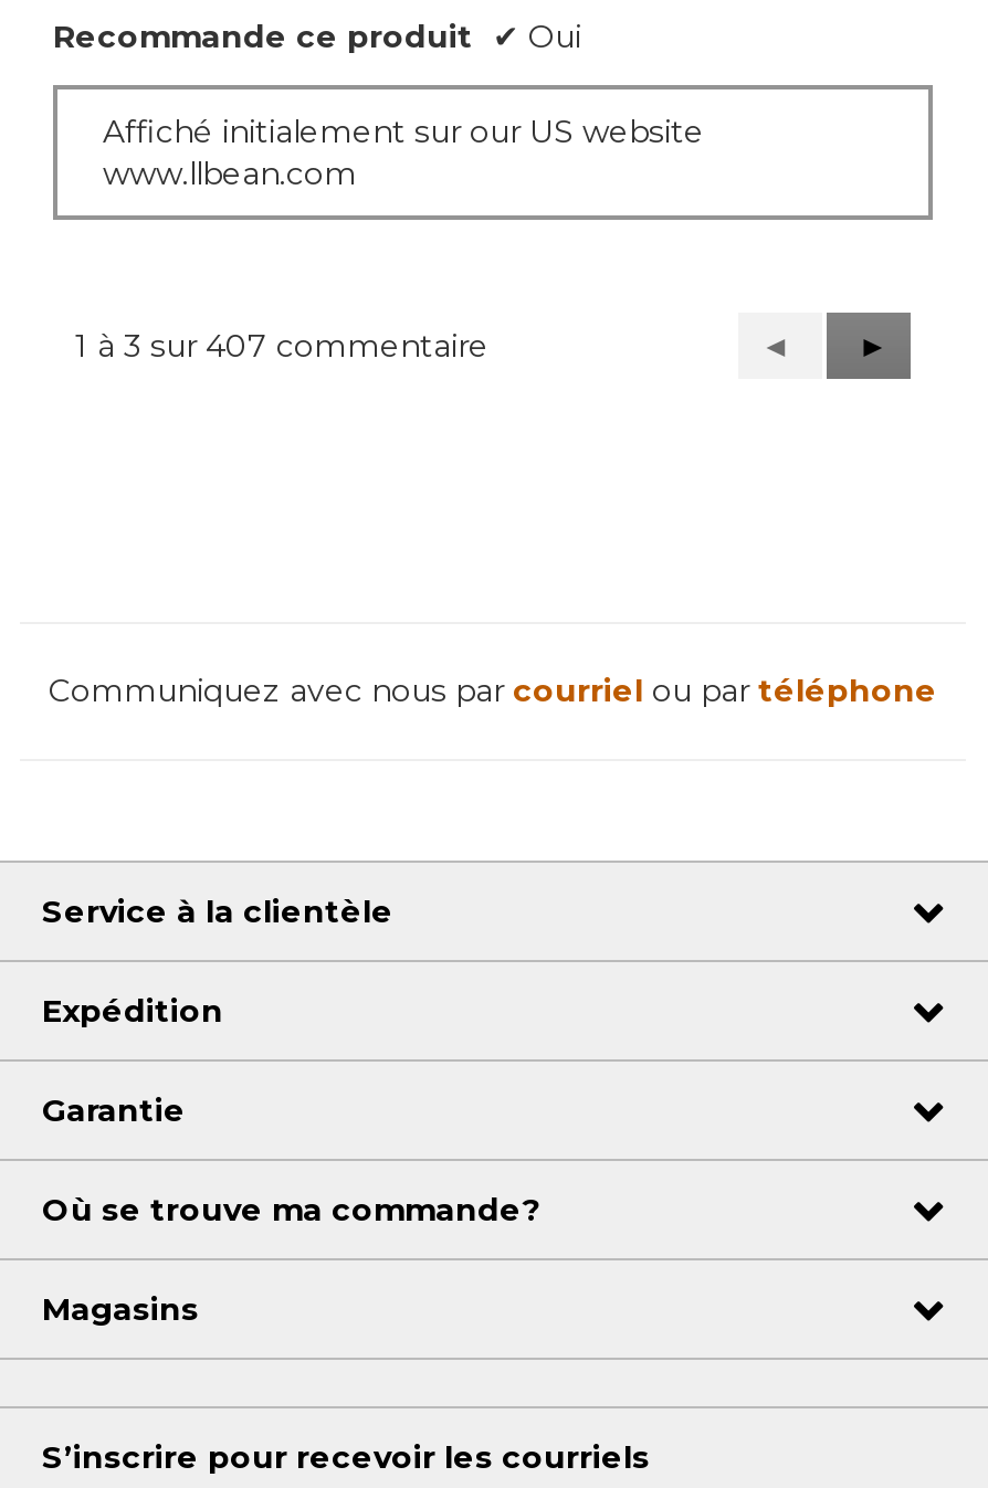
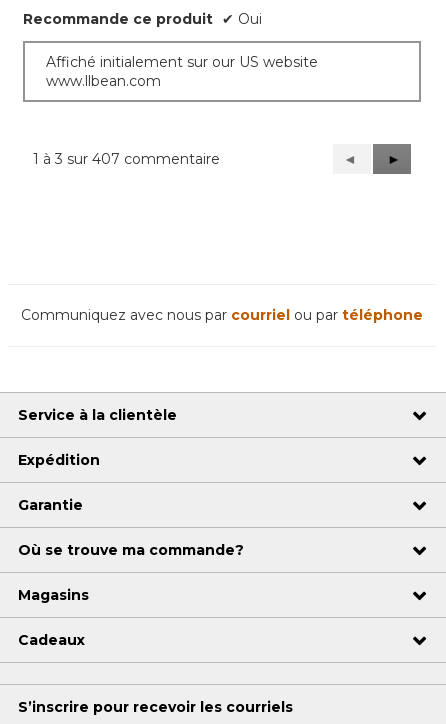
+ Cadeaux
